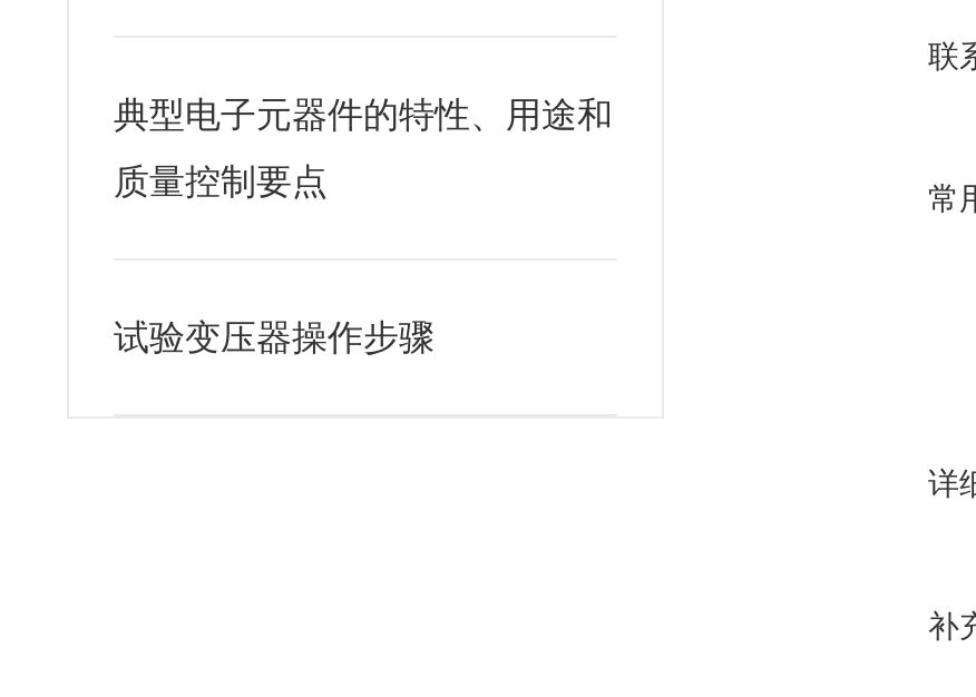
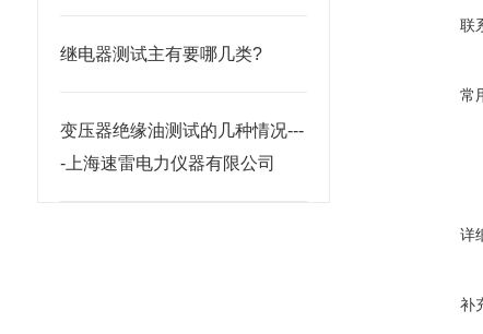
- 典型电子元器件的特性、用途和
+ 继电器测试主有要哪几类?

- 质量控制要点
+ 变压器绝缘油测试的几种情况---

- 试验变压器操作步骤
+ -上海速雷电力仪器有限公司
